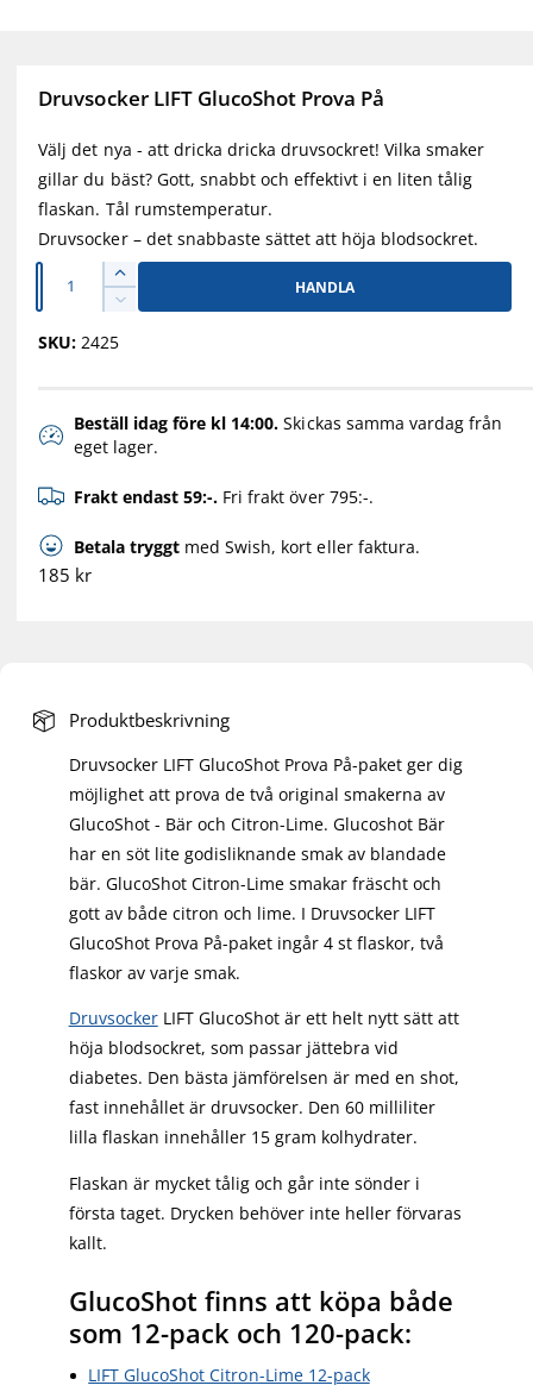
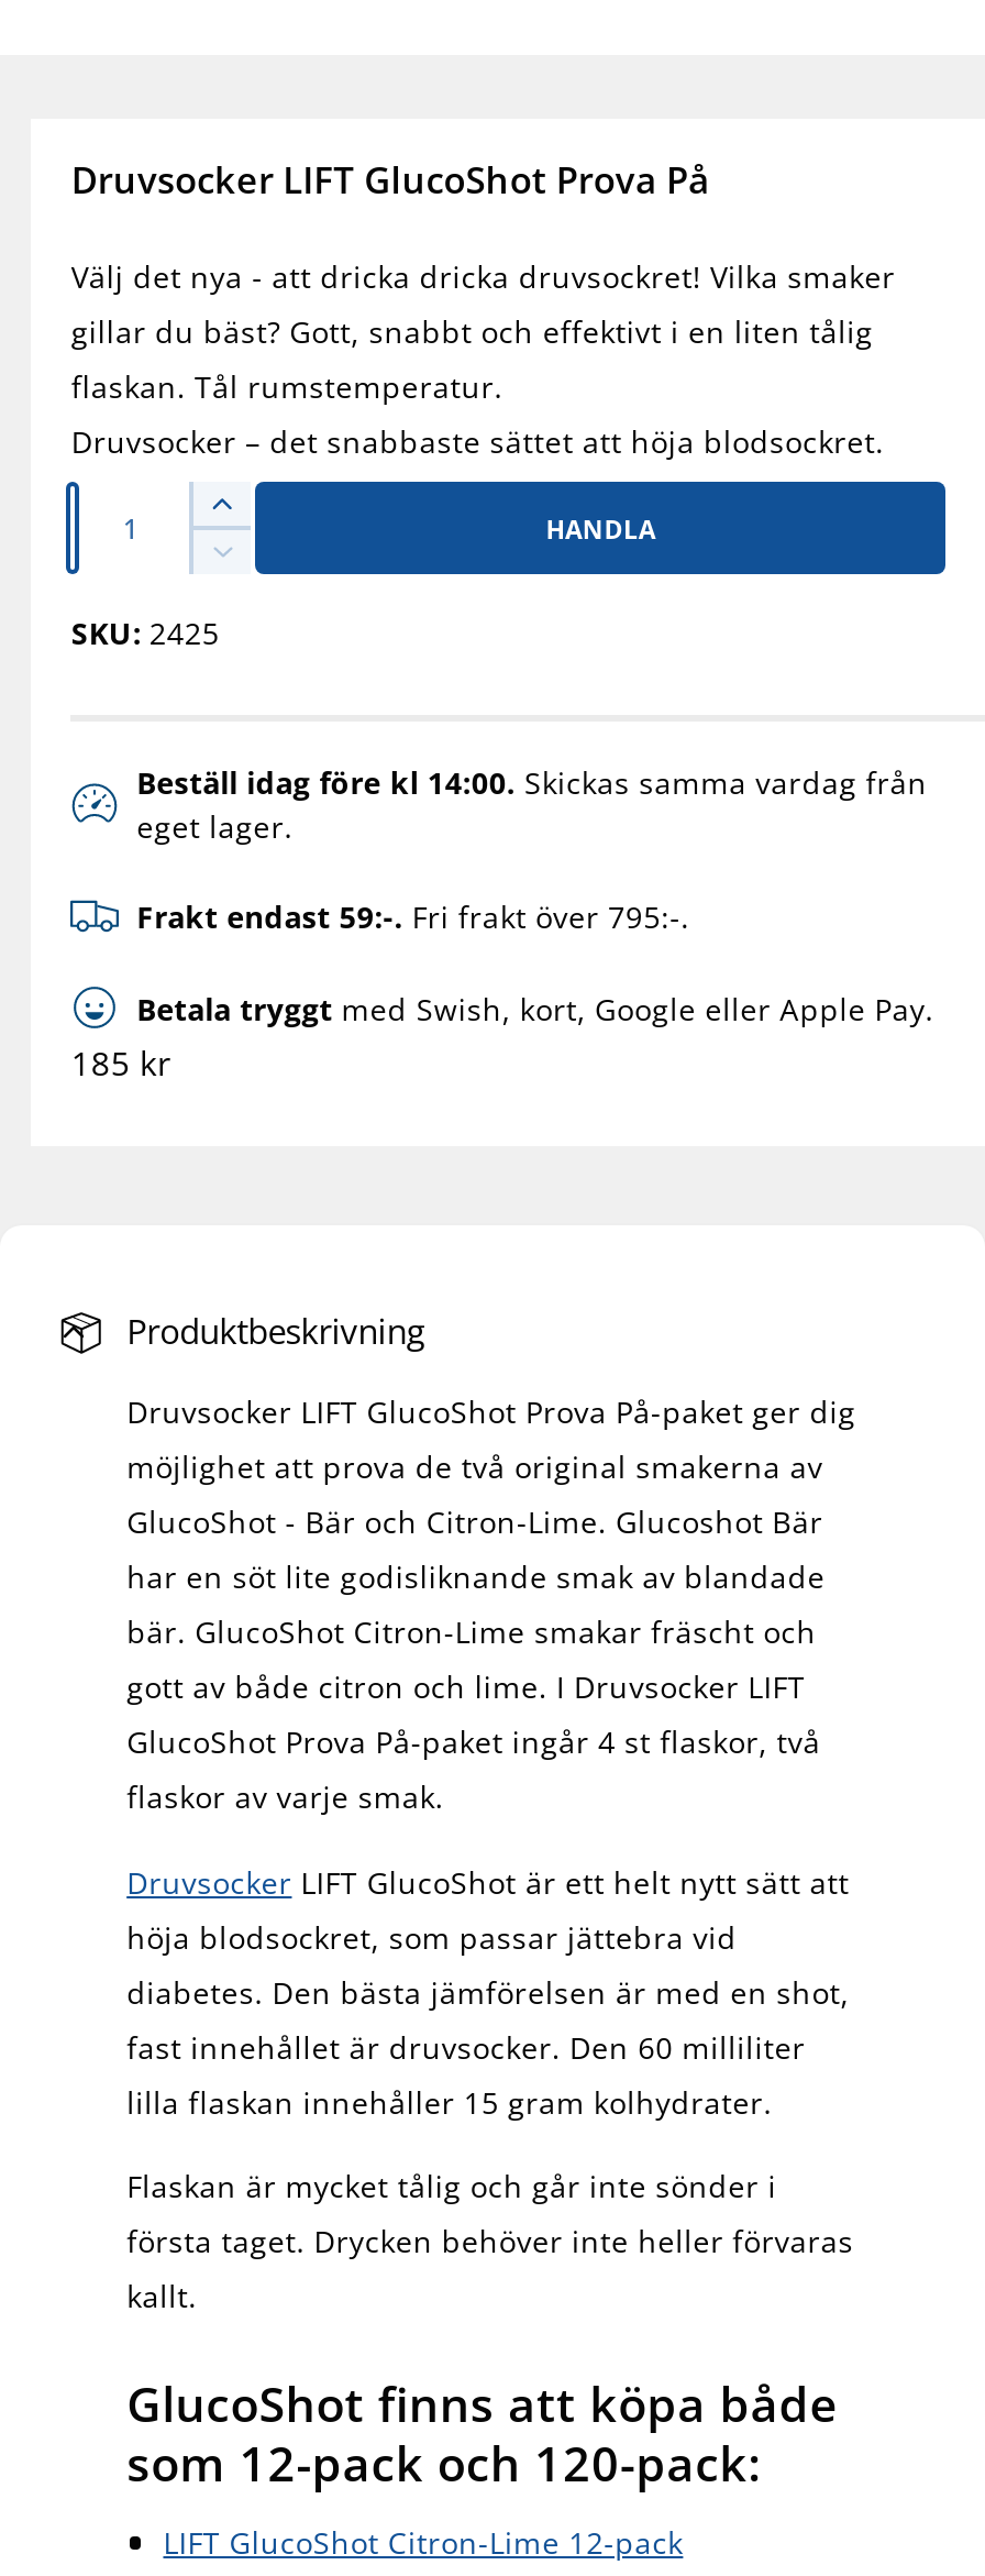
- Betala tryggt med Swish, kort eller faktura.
+ Betala tryggt med Swish, kort, Google eller Apple Pay.
